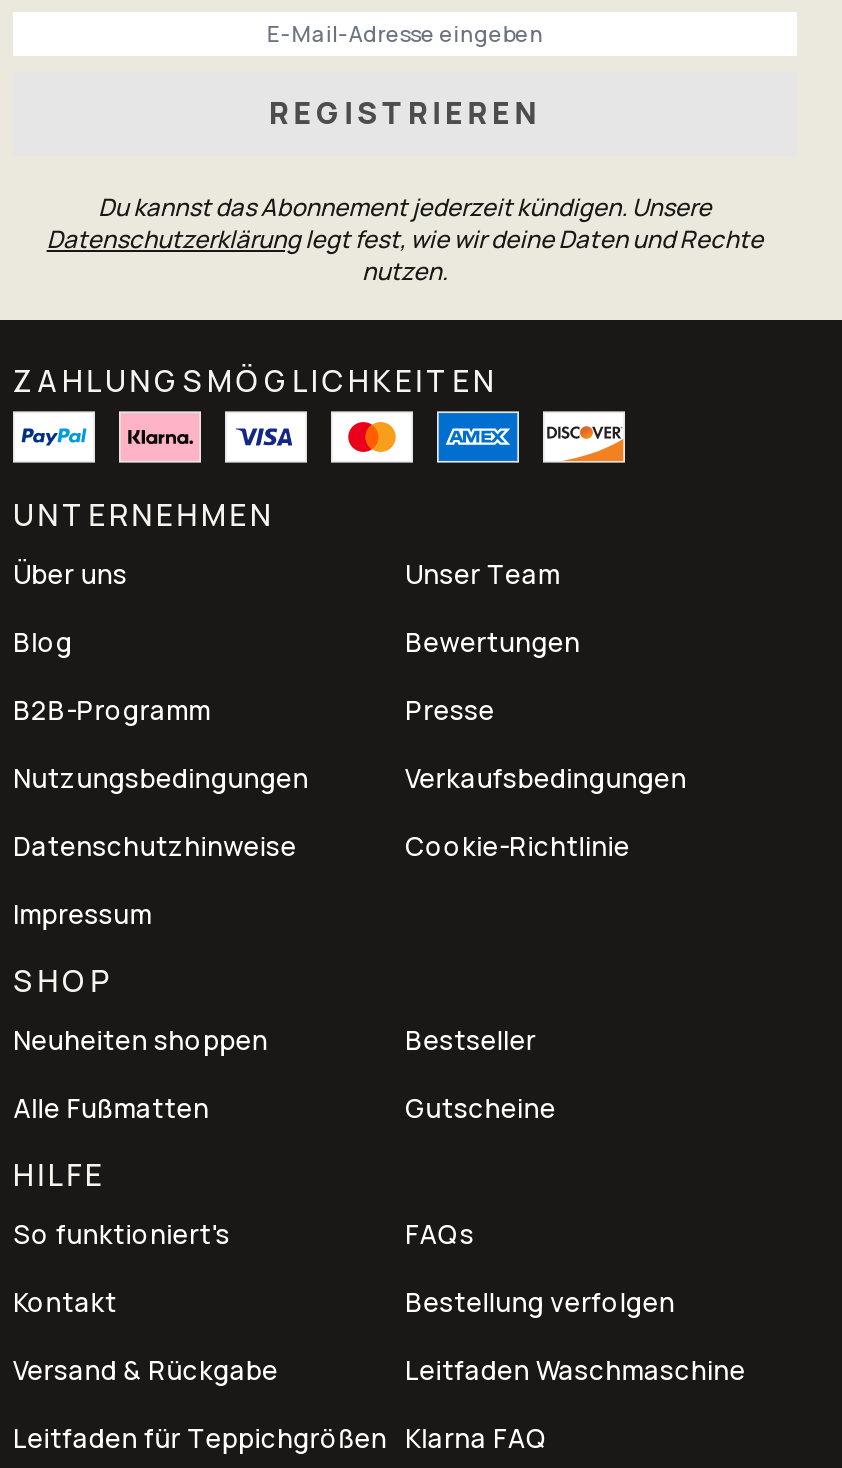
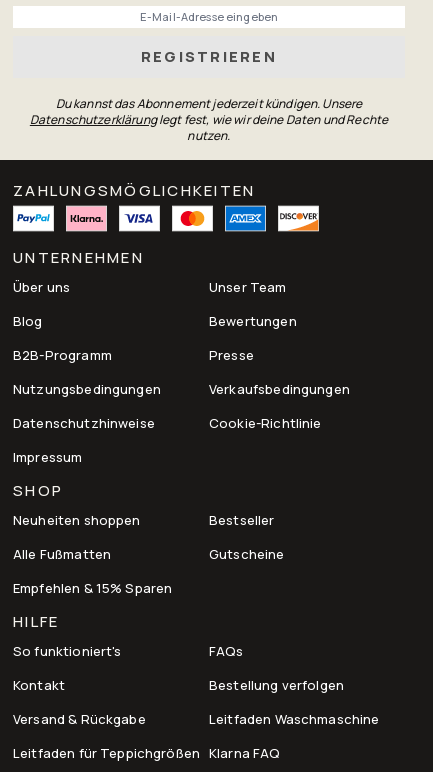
+ Empfehlen & 15% Sparen
